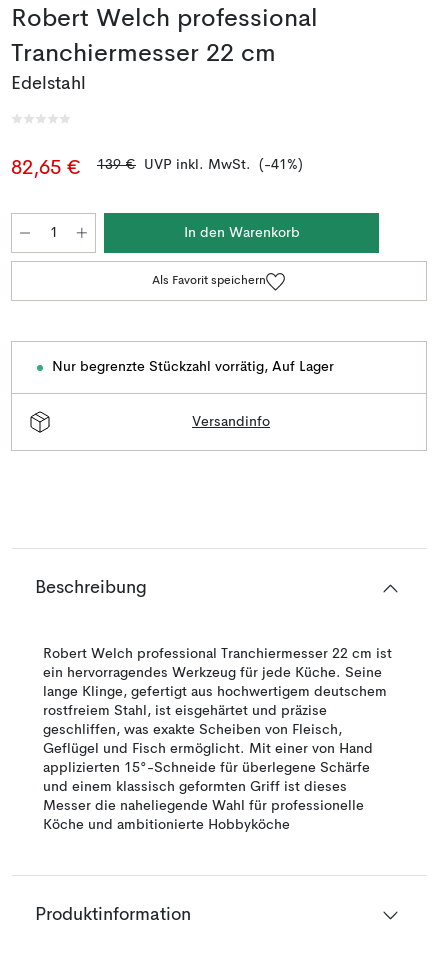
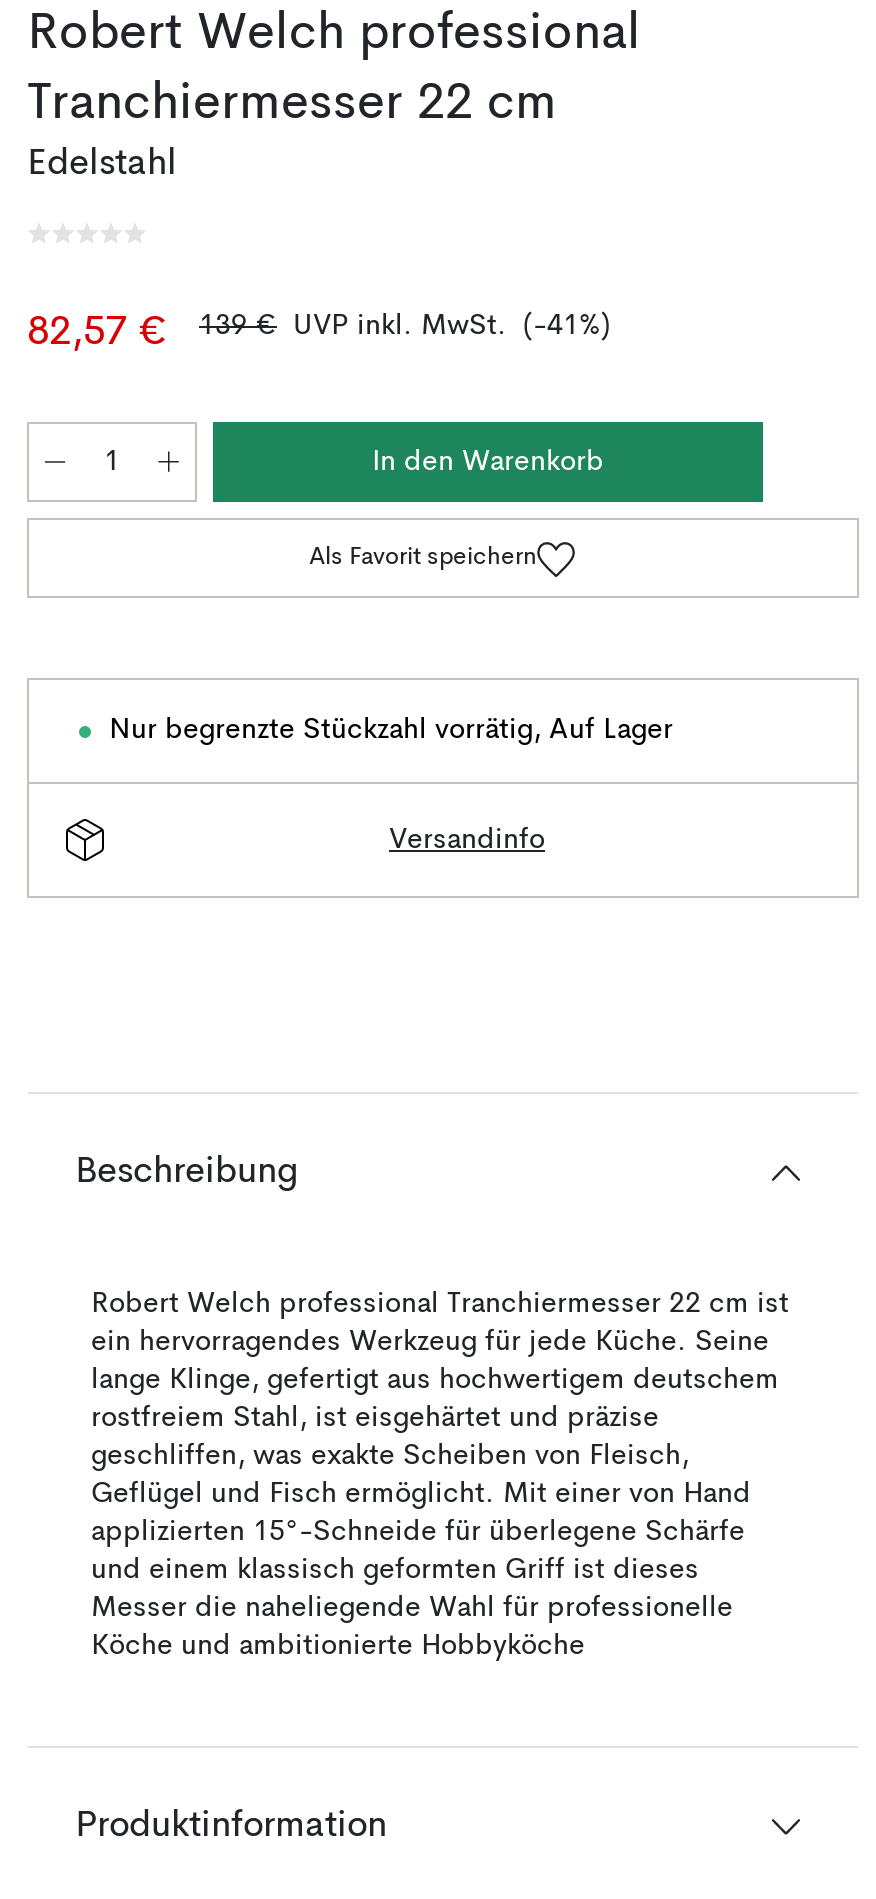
- 82,65 €
+ 82,57 €
